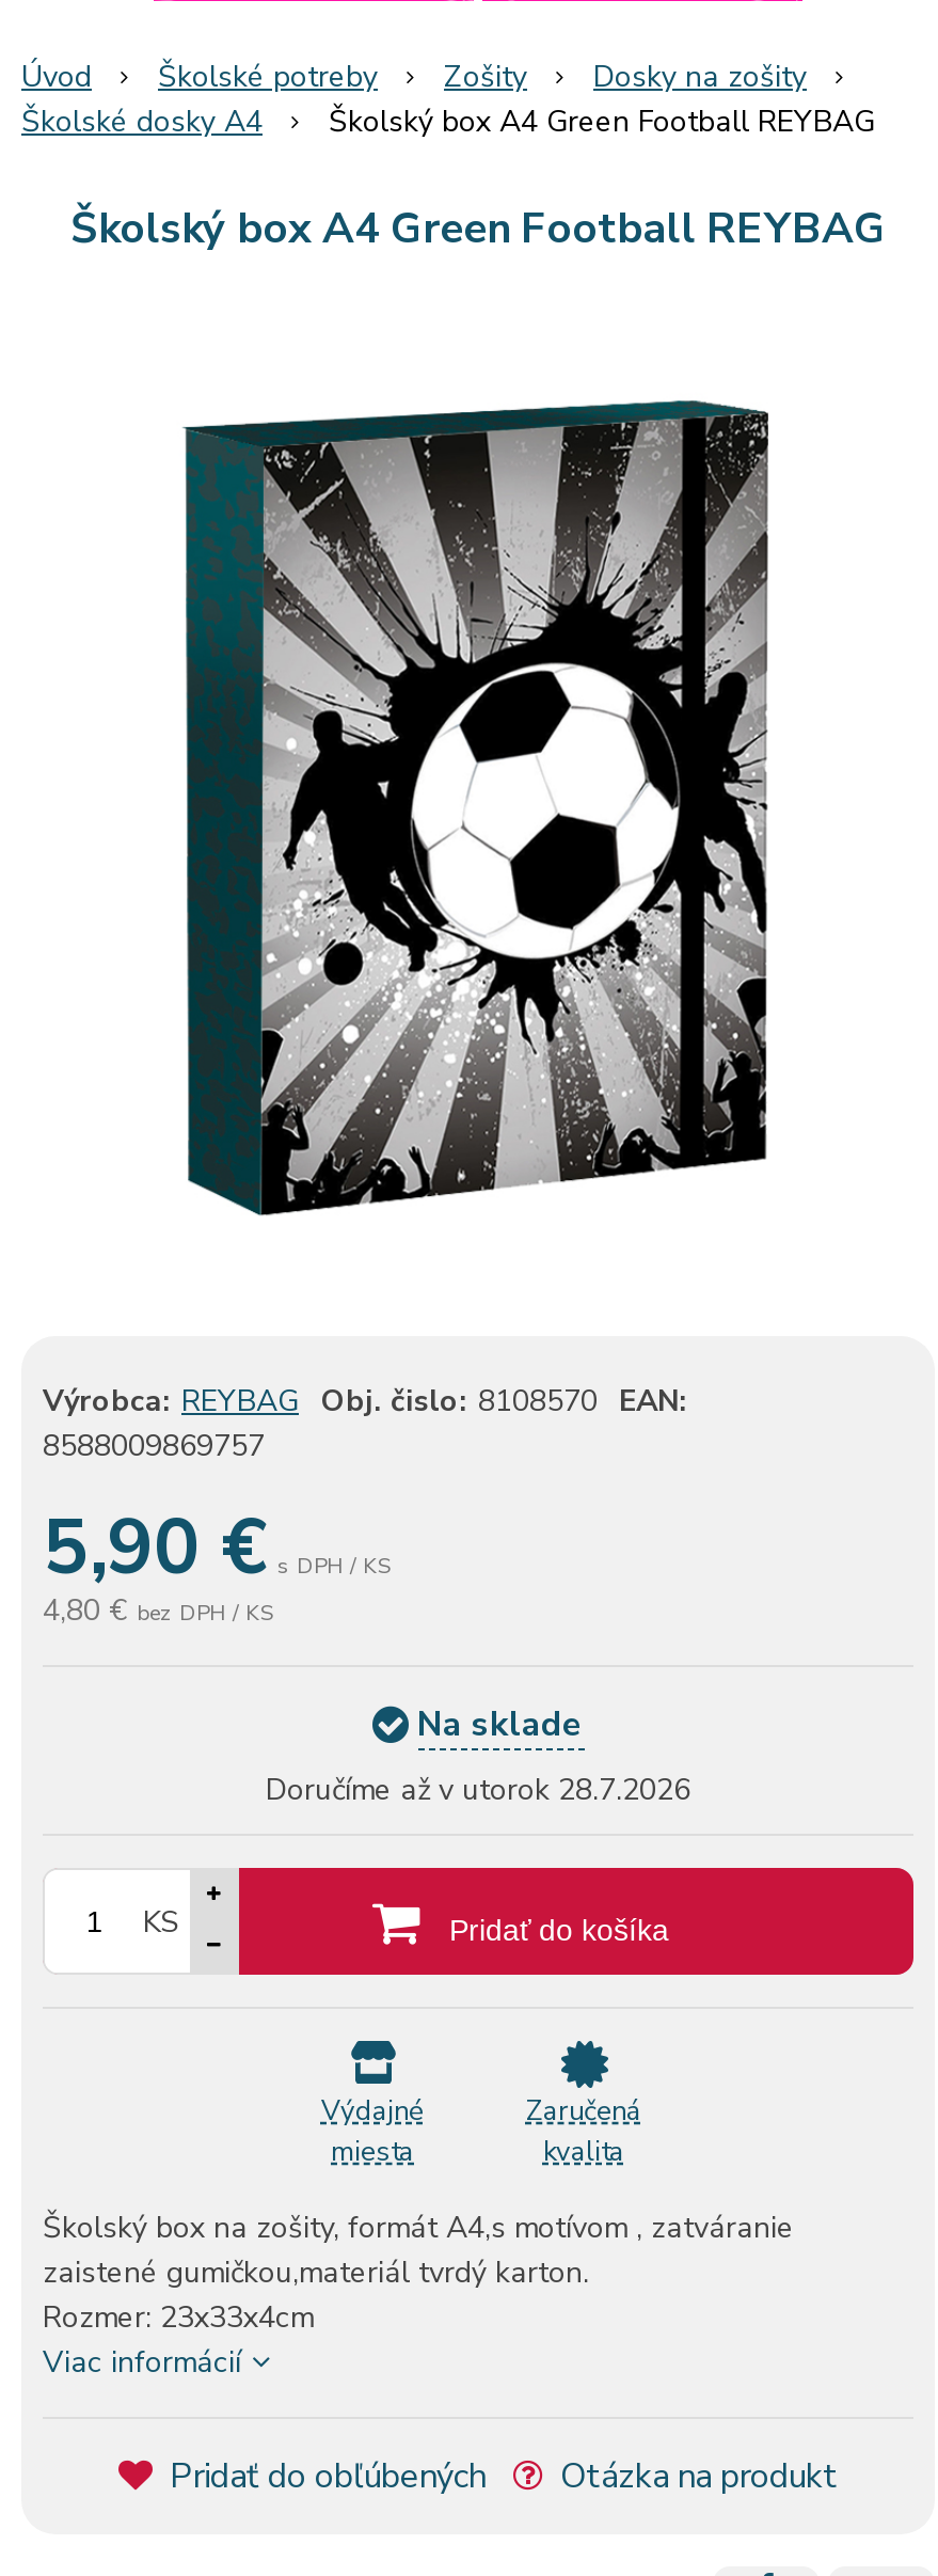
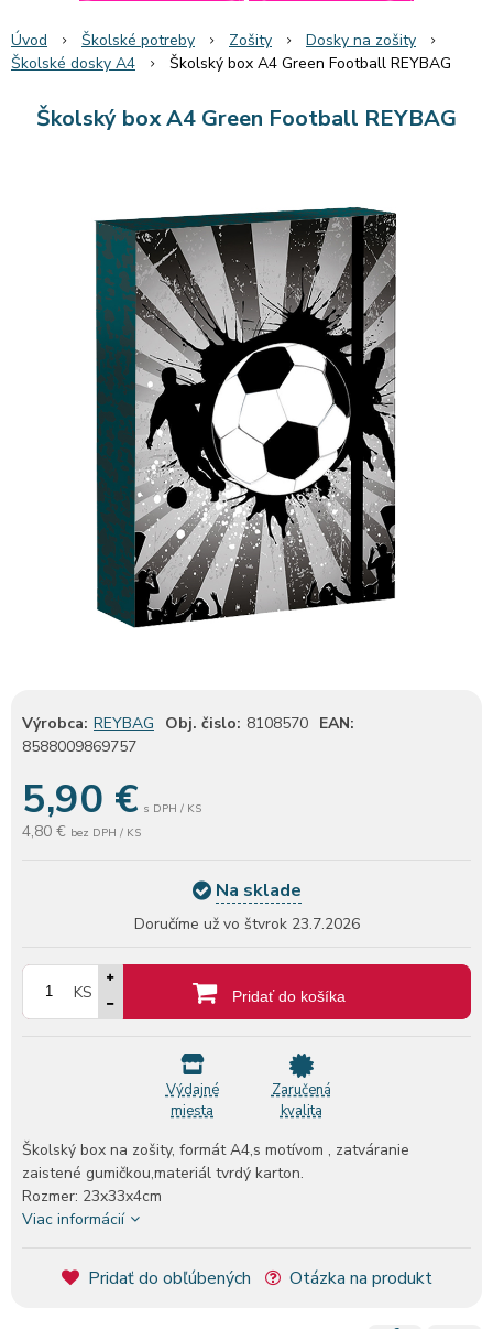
- Doručíme až v utorok 28.7.2026
+ Doručíme už vo štvrok 23.7.2026
